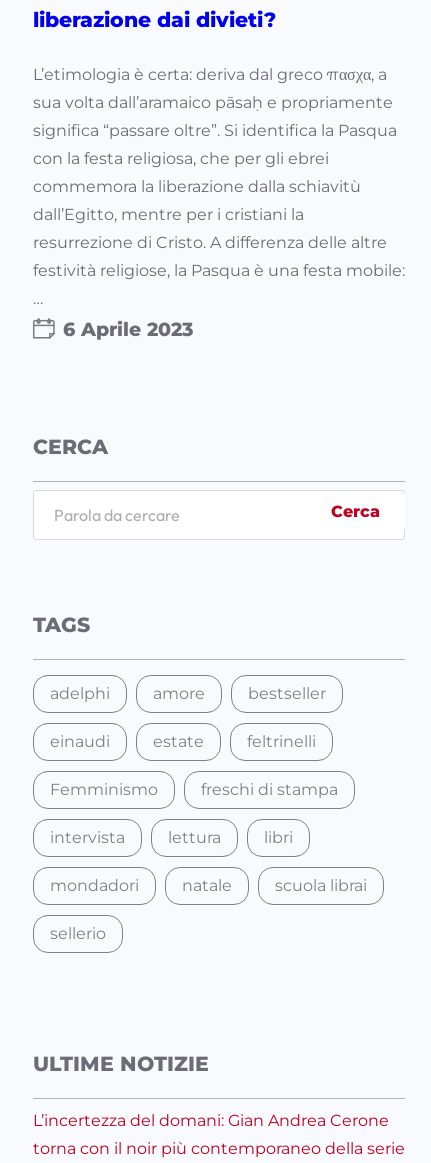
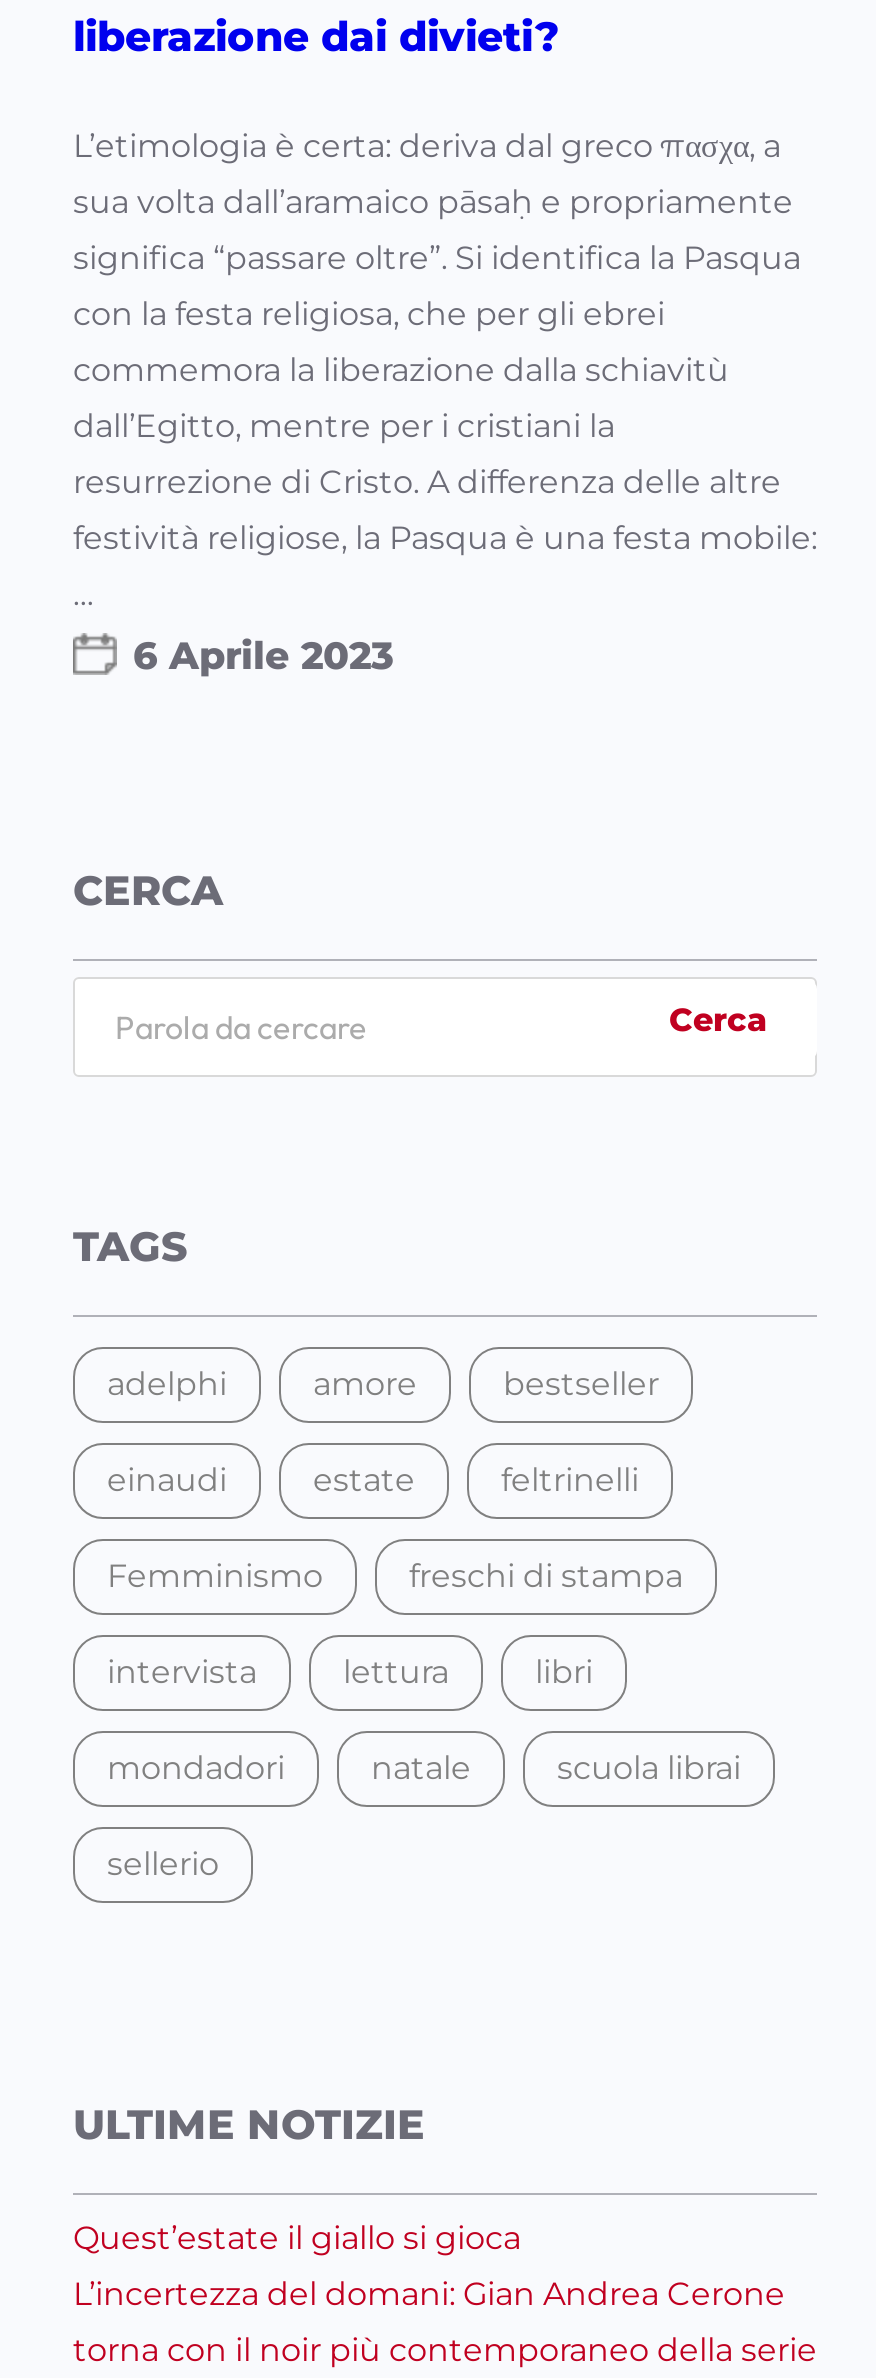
+ Quest’estate il giallo si gioca
